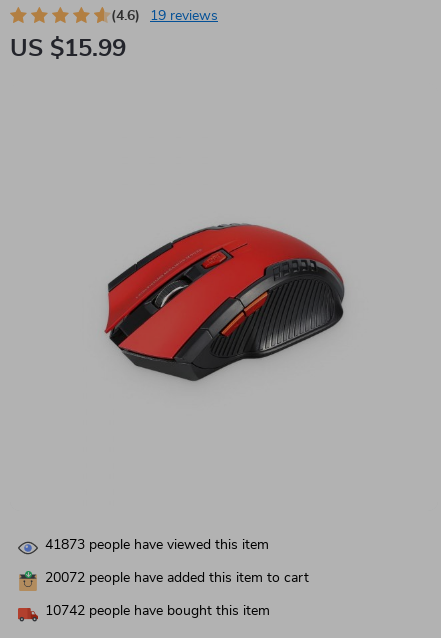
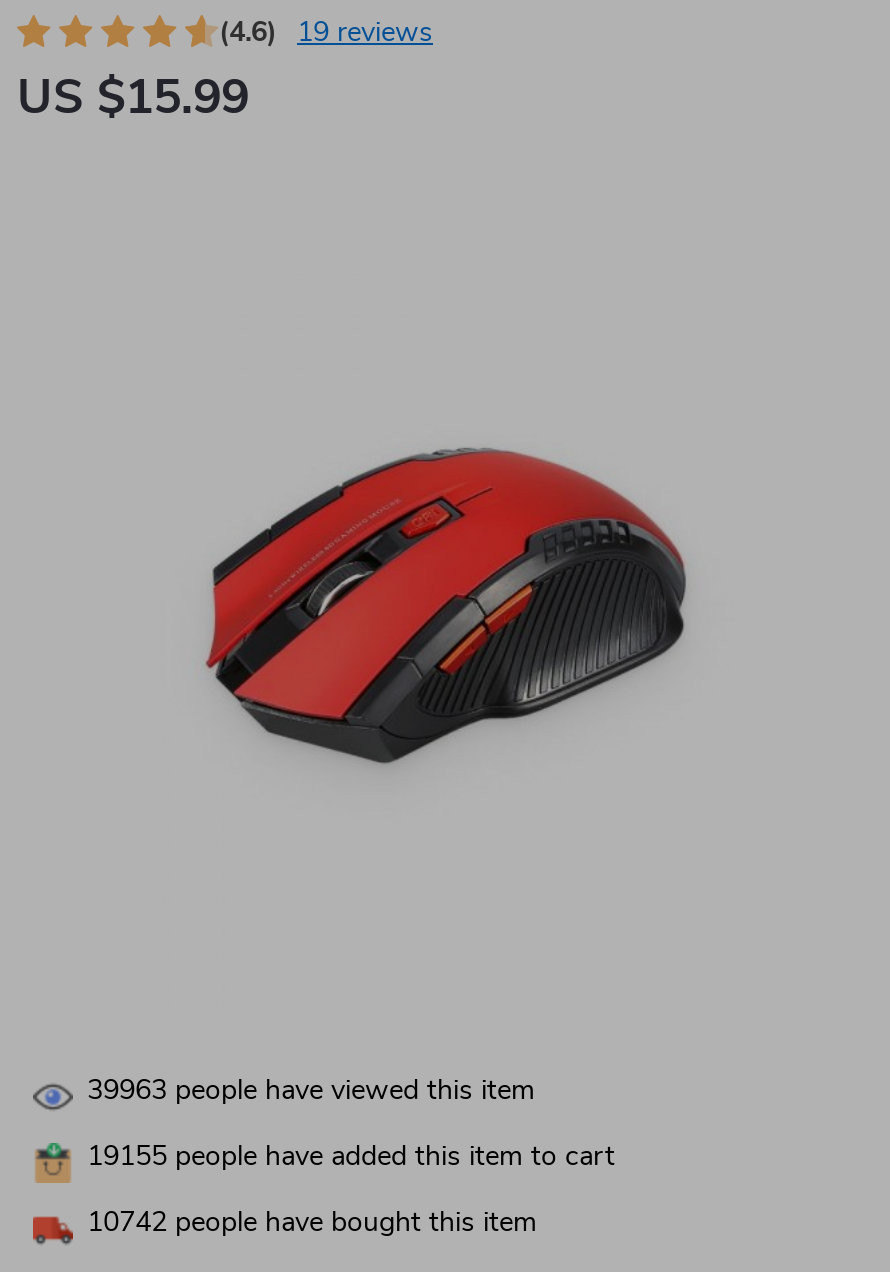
- 41873 people have viewed this item
+ 39963 people have viewed this item

- 20072 people have added this item to cart
+ 19155 people have added this item to cart
